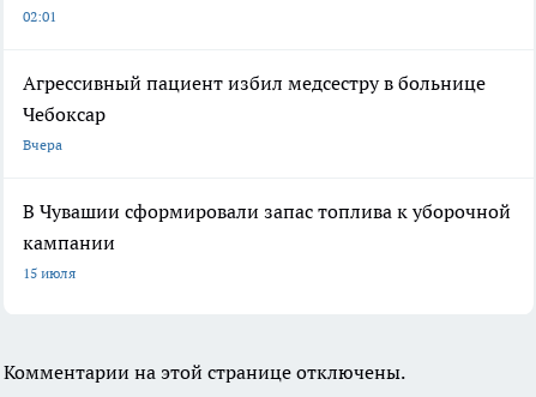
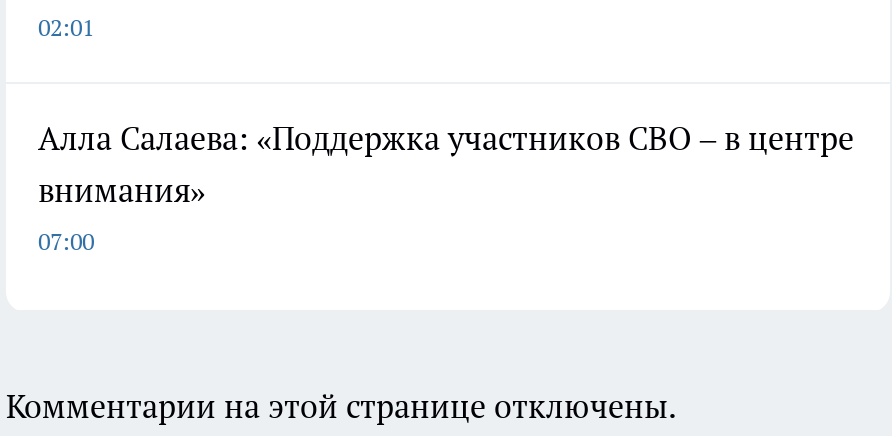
- Агрессивный пациент избил медсестру в больнице
- Чебоксар
- Вчера
- В Чувашии сформировали запас топлива к уборочной
- кампании
- 15 июля
+ Алла Салаева: «Поддержка участников СВО – в центре
+ внимания»
+ 07:00
